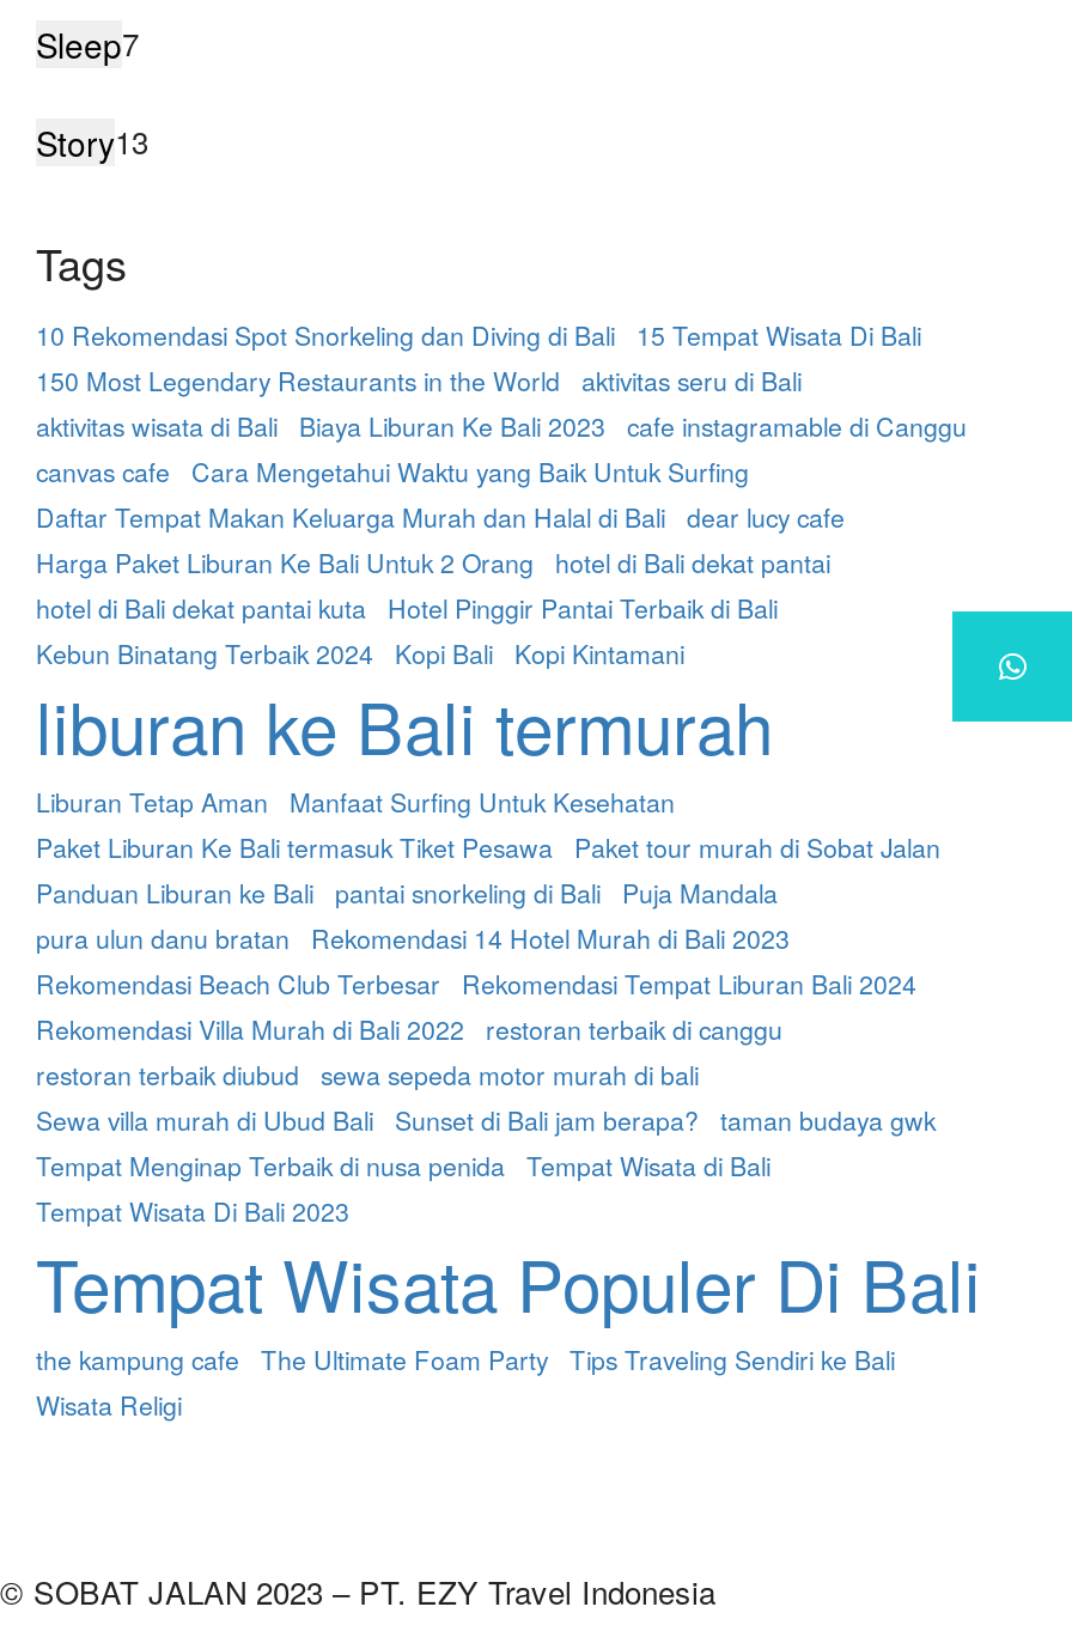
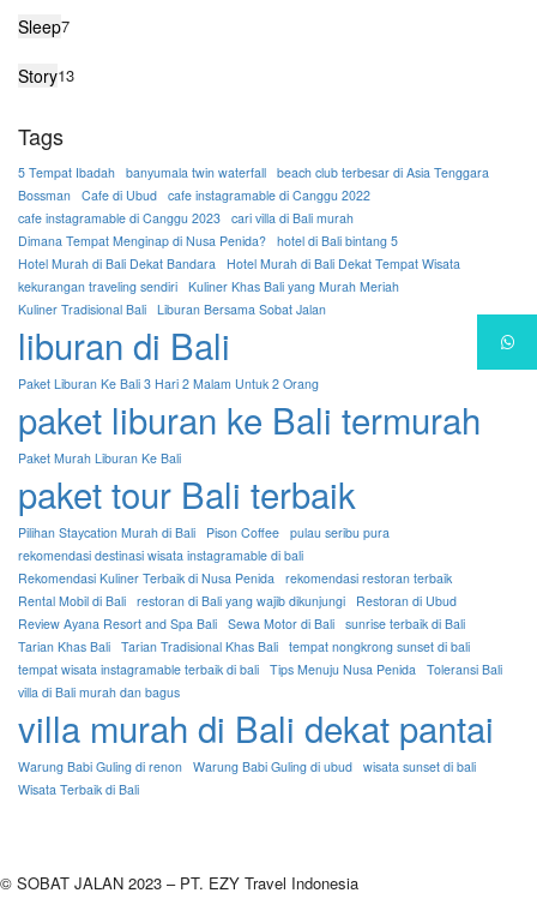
- 10 Rekomendasi Spot Snorkeling dan Diving di Bali 15 Tempat Wisata Di Bali
- 150 Most Legendary Restaurants in the World aktivitas seru di Bali
- aktivitas wisata di Bali Biaya Liburan Ke Bali 2023 cafe instagramable di Canggu
- canvas cafe Cara Mengetahui Waktu yang Baik Untuk Surfing
- Daftar Tempat Makan Keluarga Murah dan Halal di Bali dear lucy cafe
- Harga Paket Liburan Ke Bali Untuk 2 Orang hotel di Bali dekat pantai
- hotel di Bali dekat pantai kuta Hotel Pinggir Pantai Terbaik di Bali
- Kebun Binatang Terbaik 2024 Kopi Bali Kopi Kintamani
- liburan ke Bali termurah
- Liburan Tetap Aman Manfaat Surfing Untuk Kesehatan
- Paket Liburan Ke Bali termasuk Tiket Pesawa Paket tour murah di Sobat Jalan
- Panduan Liburan ke Bali pantai snorkeling di Bali Puja Mandala
- pura ulun danu bratan Rekomendasi 14 Hotel Murah di Bali 2023
- Rekomendasi Beach Club Terbesar Rekomendasi Tempat Liburan Bali 2024
- Rekomendasi Villa Murah di Bali 2022 restoran terbaik di canggu
- restoran terbaik diubud sewa sepeda motor murah di bali
- Sewa villa murah di Ubud Bali Sunset di Bali jam berapa? taman budaya gwk
- Tempat Menginap Terbaik di nusa penida Tempat Wisata di Bali
- Tempat Wisata Di Bali 2023
- Tempat Wisata Populer Di Bali
- the kampung cafe The Ultimate Foam Party Tips Traveling Sendiri ke Bali
- Wisata Religi
+ 5 Tempat Ibadah banyumala twin waterfall beach club terbesar di Asia Tenggara
+ Bossman Cafe di Ubud cafe instagramable di Canggu 2022
+ cafe instagramable di Canggu 2023 cari villa di Bali murah
+ Dimana Tempat Menginap di Nusa Penida? hotel di Bali bintang 5
+ Hotel Murah di Bali Dekat Bandara Hotel Murah di Bali Dekat Tempat Wisata
+ kekurangan traveling sendiri Kuliner Khas Bali yang Murah Meriah
+ Kuliner Tradisional Bali Liburan Bersama Sobat Jalan
+ liburan di Bali
+ Paket Liburan Ke Bali 3 Hari 2 Malam Untuk 2 Orang
+ paket liburan ke Bali termurah
+ Paket Murah Liburan Ke Bali
+ paket tour Bali terbaik
+ Pilihan Staycation Murah di Bali Pison Coffee pulau seribu pura
+ rekomendasi destinasi wisata instagramable di bali
+ Rekomendasi Kuliner Terbaik di Nusa Penida rekomendasi restoran terbaik
+ Rental Mobil di Bali restoran di Bali yang wajib dikunjungi Restoran di Ubud
+ Review Ayana Resort and Spa Bali Sewa Motor di Bali sunrise terbaik di Bali
+ Tarian Khas Bali Tarian Tradisional Khas Bali tempat nongkrong sunset di bali
+ tempat wisata instagramable terbaik di bali Tips Menuju Nusa Penida Toleransi Bali
+ villa di Bali murah dan bagus
+ villa murah di Bali dekat pantai
+ Warung Babi Guling di renon Warung Babi Guling di ubud wisata sunset di bali
+ Wisata Terbaik di Bali
